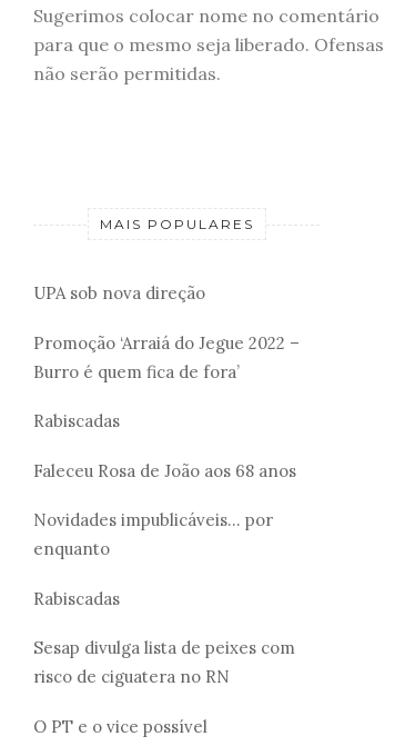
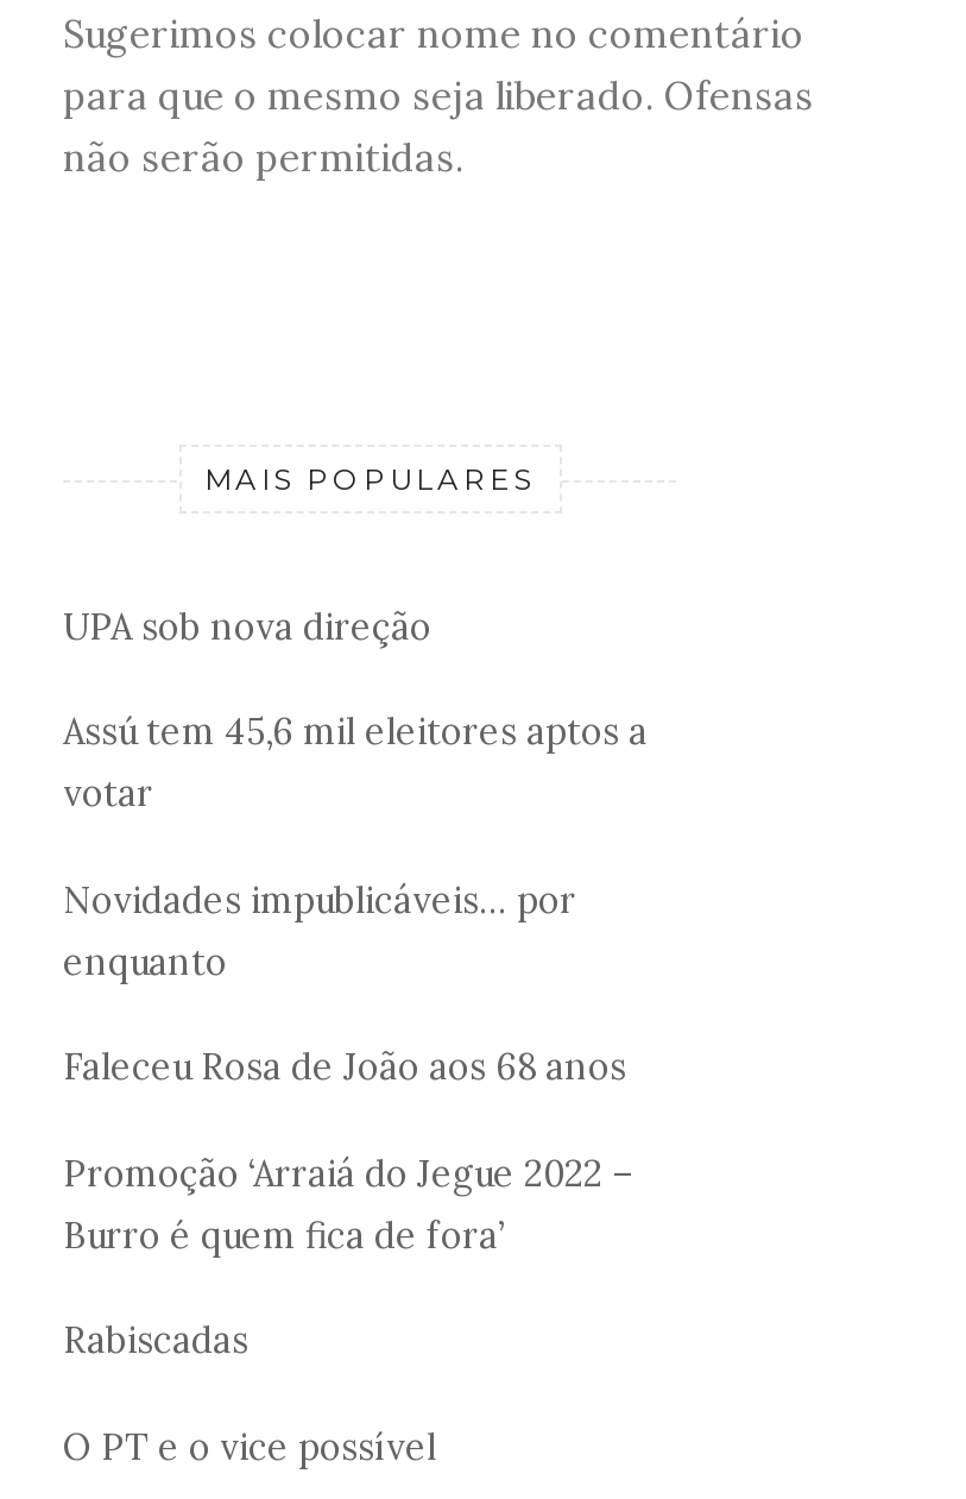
+ Assú tem 45,6 mil eleitores aptos a
+ votar

moved down: Promoção ‘Arraiá do Jegue 2022 – | Burro é quem fica de fora’ | Rabiscadas

moved up: Faleceu Rosa de João aos 68 anos | Novidades impublicáveis... por | enquanto

- Rabiscadas
- Sesap divulga lista de peixes com
- risco de ciguatera no RN
